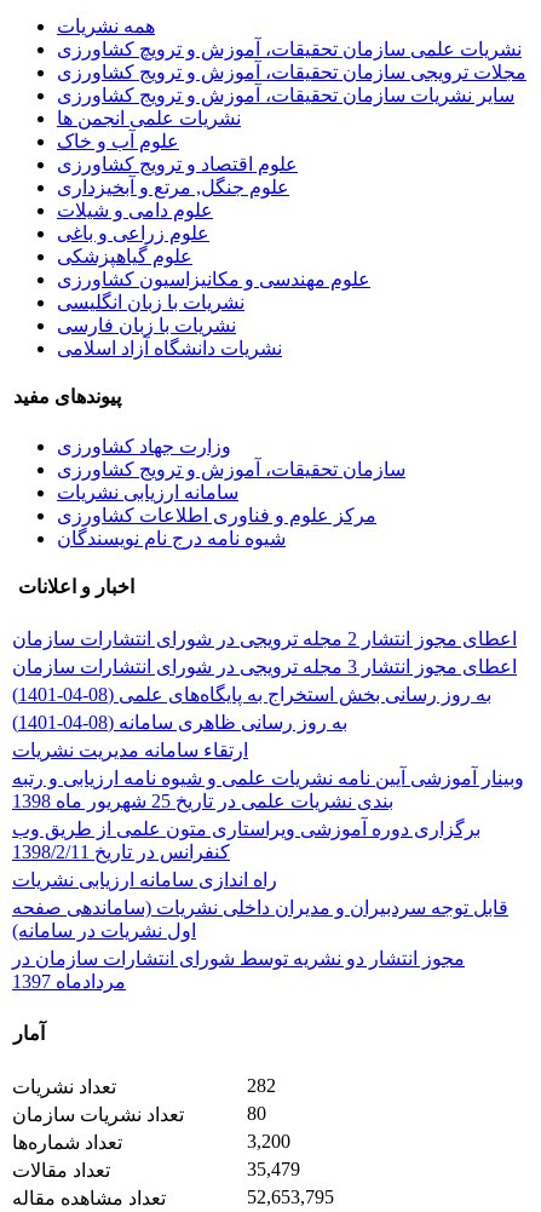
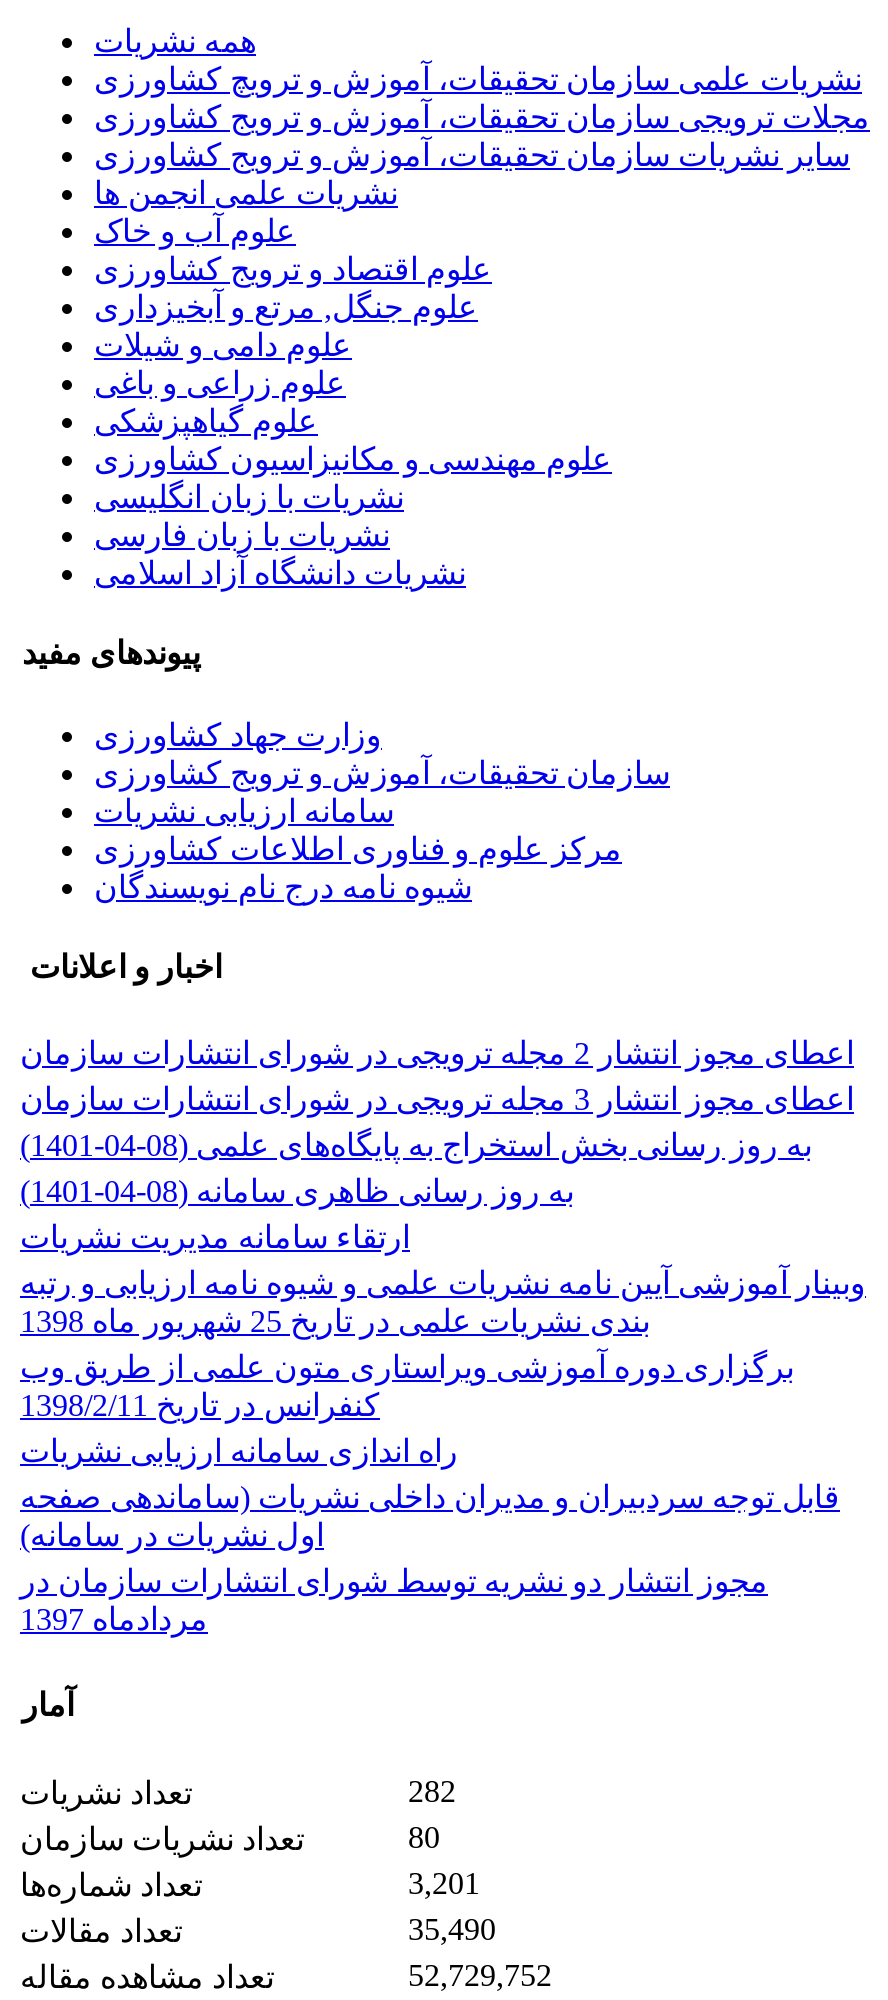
- 3,200
+ 3,201

- 35,479
+ 35,490

- 52,653,795
+ 52,729,752
